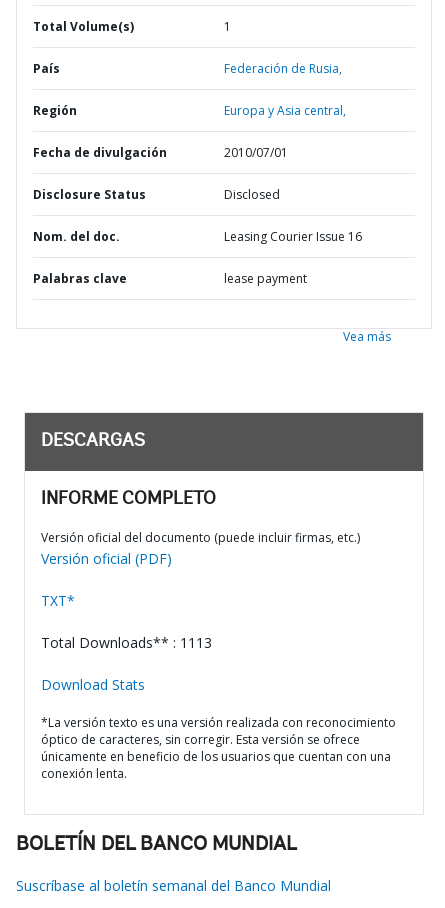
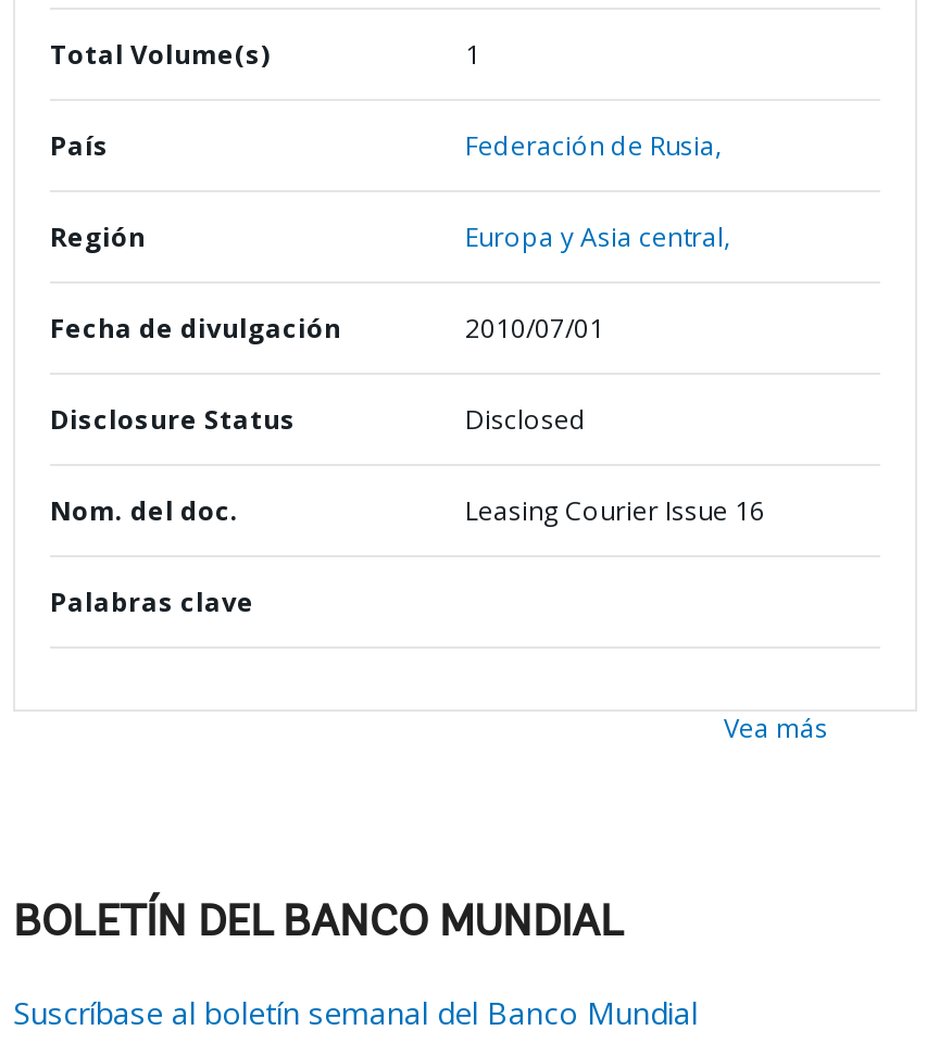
- lease payment

- DESCARGAS
- INFORME COMPLETO
- Versión oficial del documento (puede incluir firmas, etc.)
- Versión oficial (PDF)
- TXT*
- Total Downloads** : 1113
- Download Stats
- *La versión texto es una versión realizada con reconocimiento
- óptico de caracteres, sin corregir. Esta versión se ofrece
- únicamente en beneficio de los usuarios que cuentan con una
- conexión lenta.
